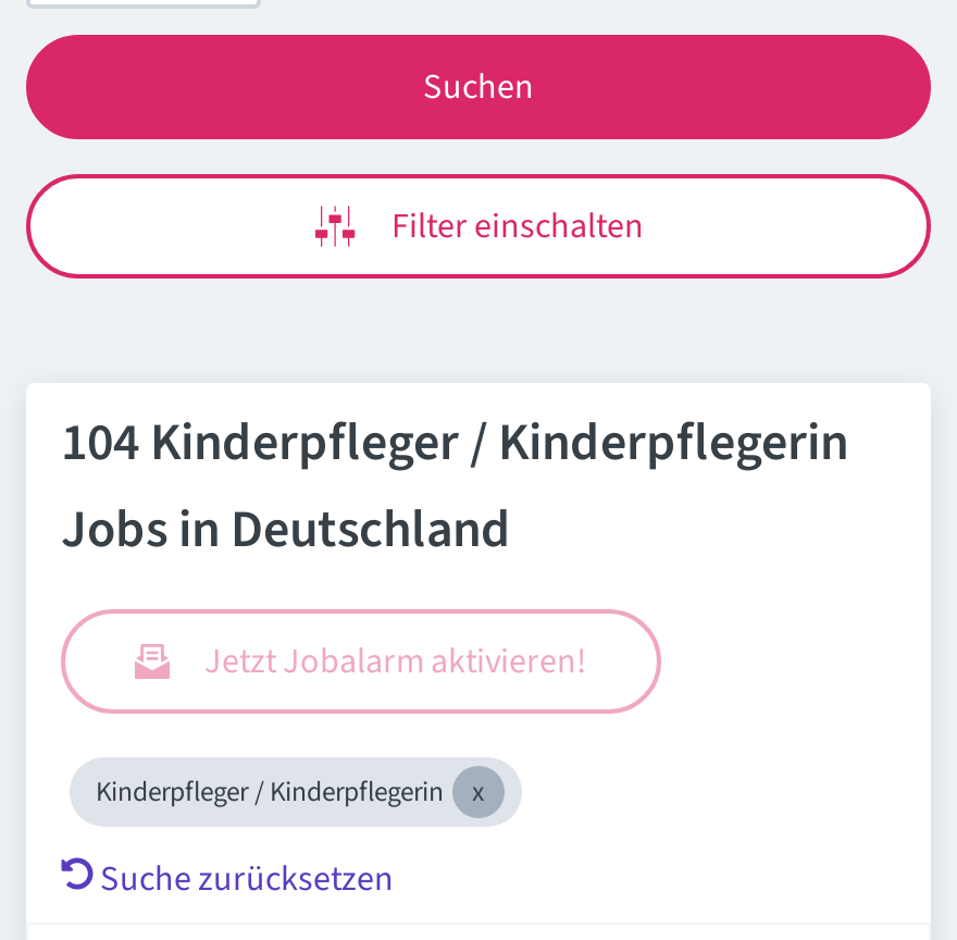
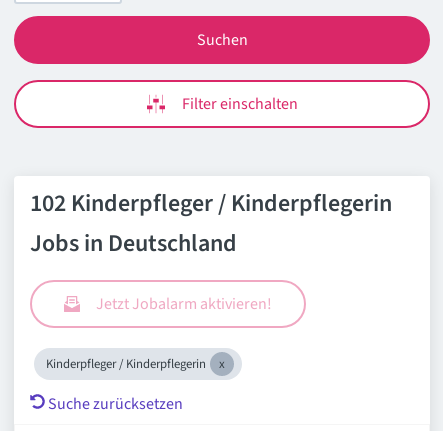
- 104 Kinderpfleger / Kinderpflegerin
+ 102 Kinderpfleger / Kinderpflegerin
